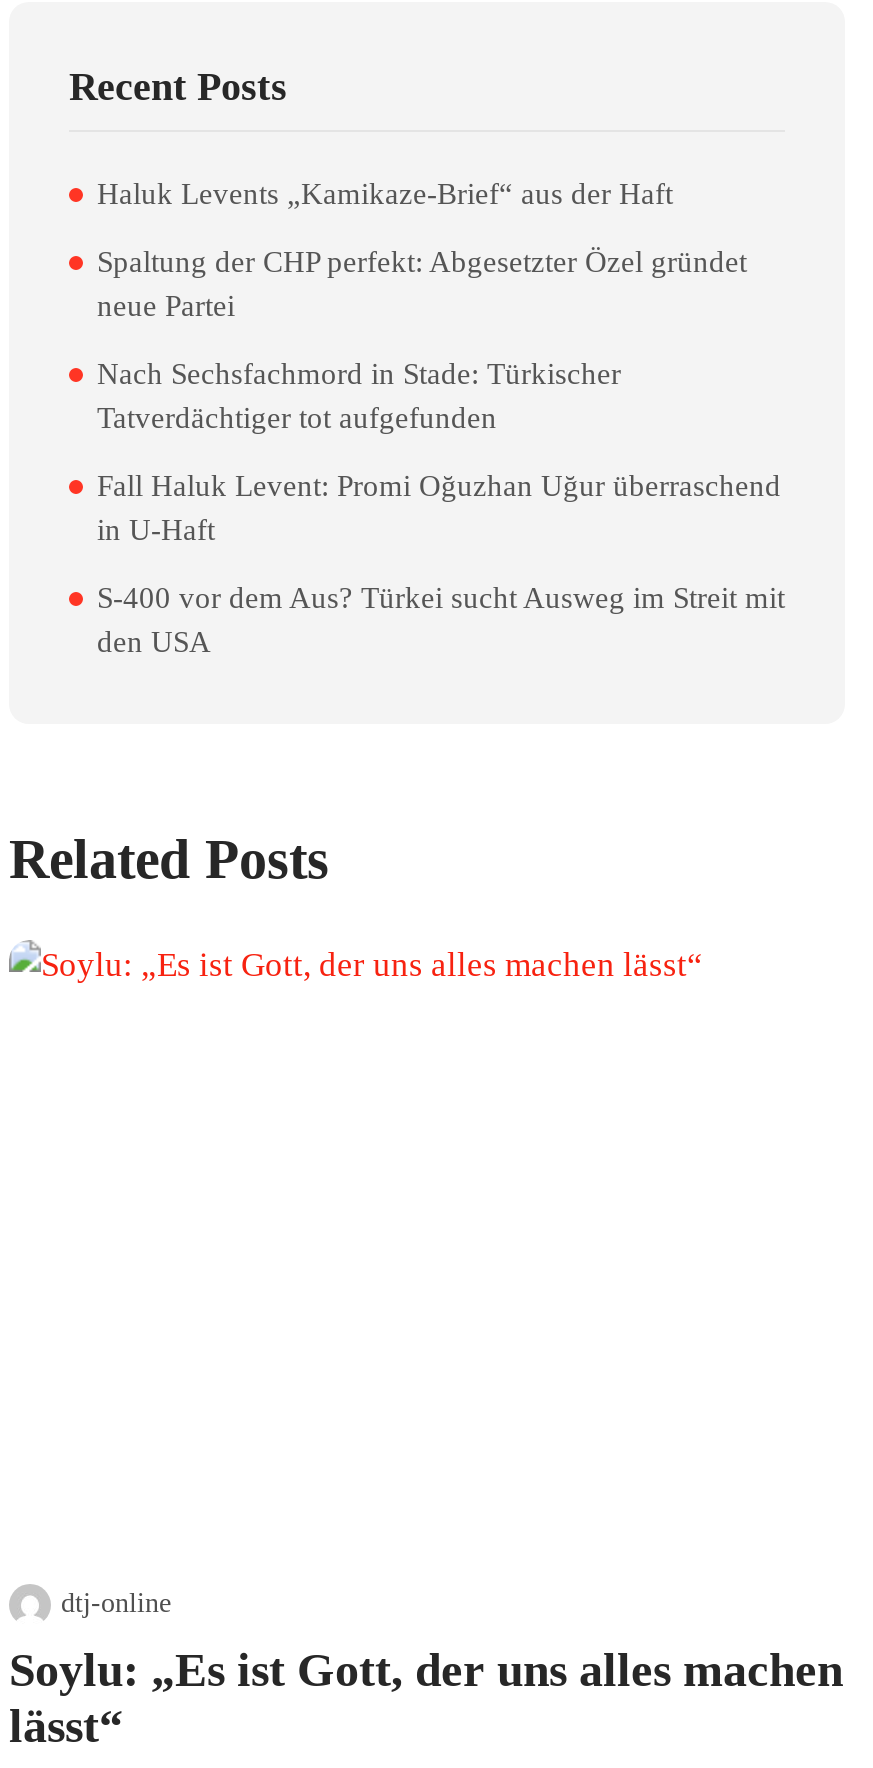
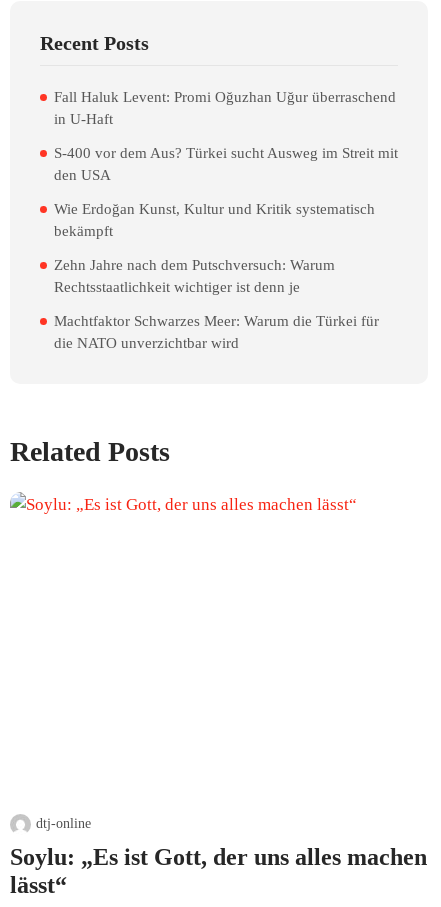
- Haluk Levents „Kamikaze-Brief“ aus der Haft
- Spaltung der CHP perfekt: Abgesetzter Özel gründet
- neue Partei
- Nach Sechsfachmord in Stade: Türkischer
- Tatverdächtiger tot aufgefunden

moved up: Fall Haluk Levent: Promi Oğuzhan Uğur überraschend | in U-Haft | S-400 vor dem Aus? Türkei sucht Ausweg im Streit mit | den USA

+ Wie Erdoğan Kunst, Kultur und Kritik systematisch
+ bekämpft
+ Zehn Jahre nach dem Putschversuch: Warum
+ Rechtsstaatlichkeit wichtiger ist denn je
+ Machtfaktor Schwarzes Meer: Warum die Türkei für
+ die NATO unverzichtbar wird
